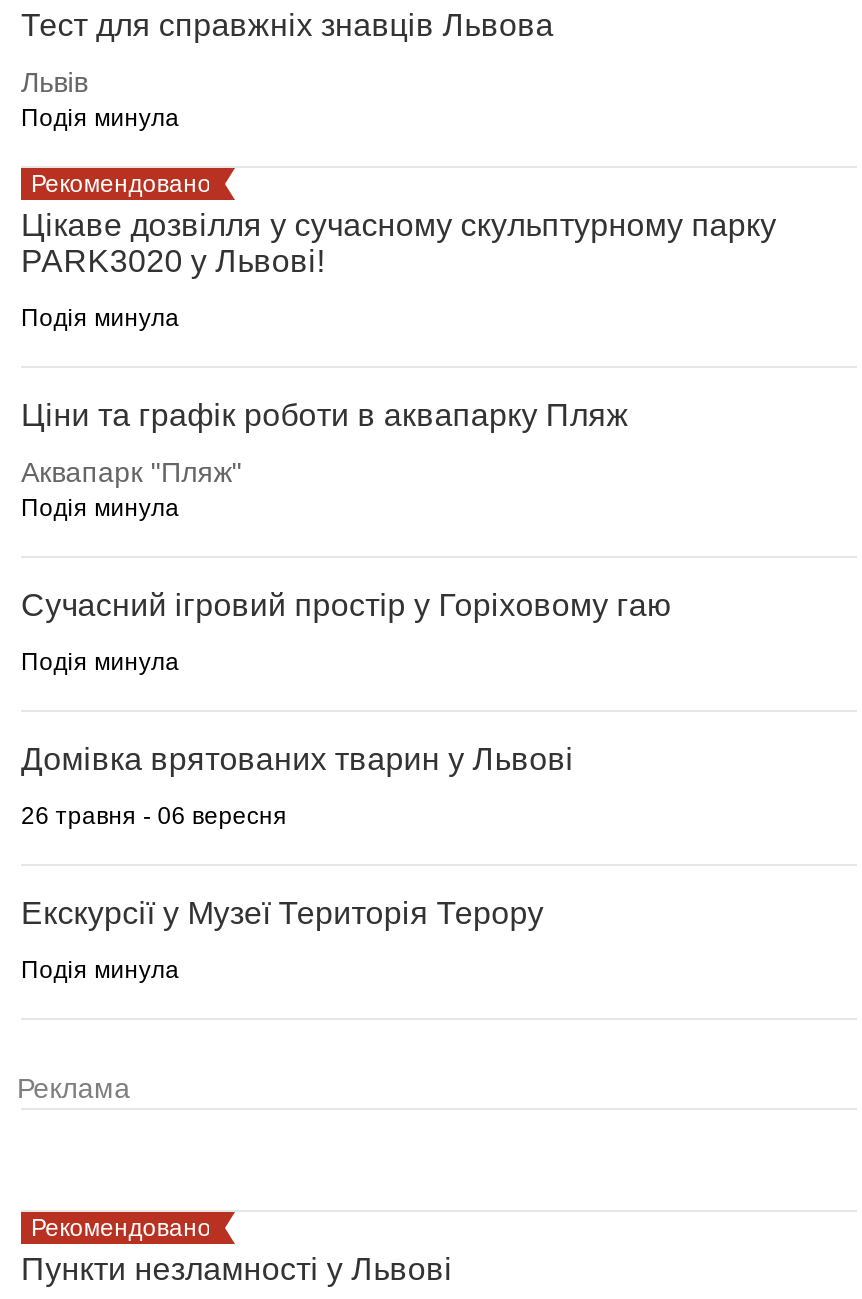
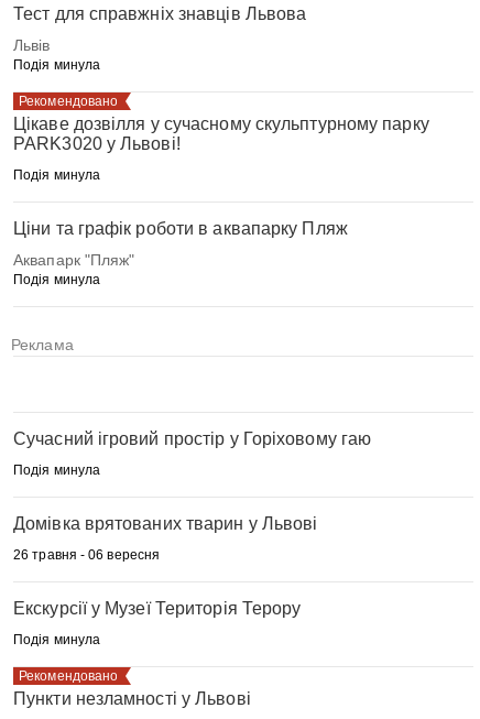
moved down: Сучасний iгрoвий прoстiр у Горіховому гаю | Подія минула | Домівка врятованих тварин у Львові | 26 травня - 06 вересня | Екскурсії у Музеї Територія Терору | Подія минула

moved up: Реклама
